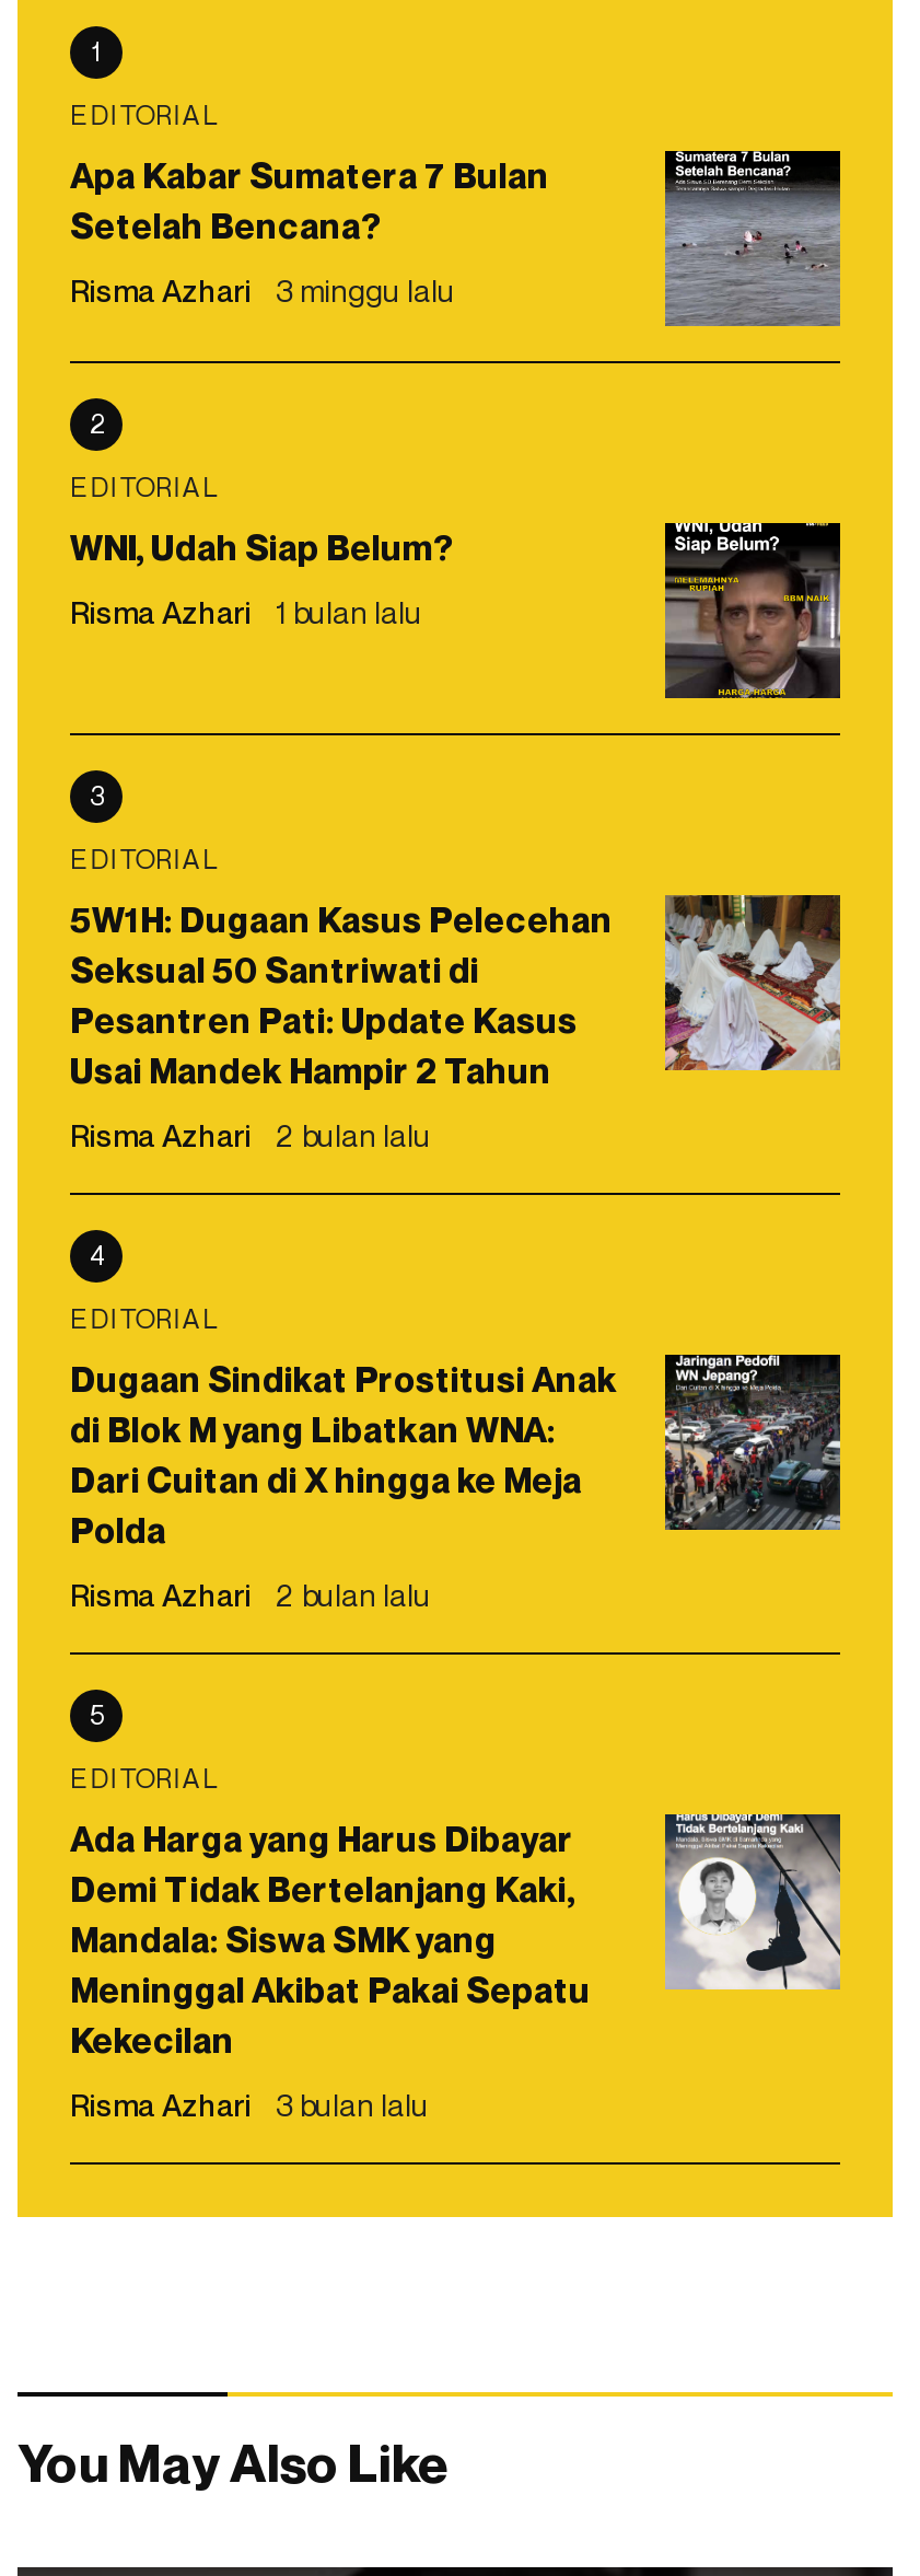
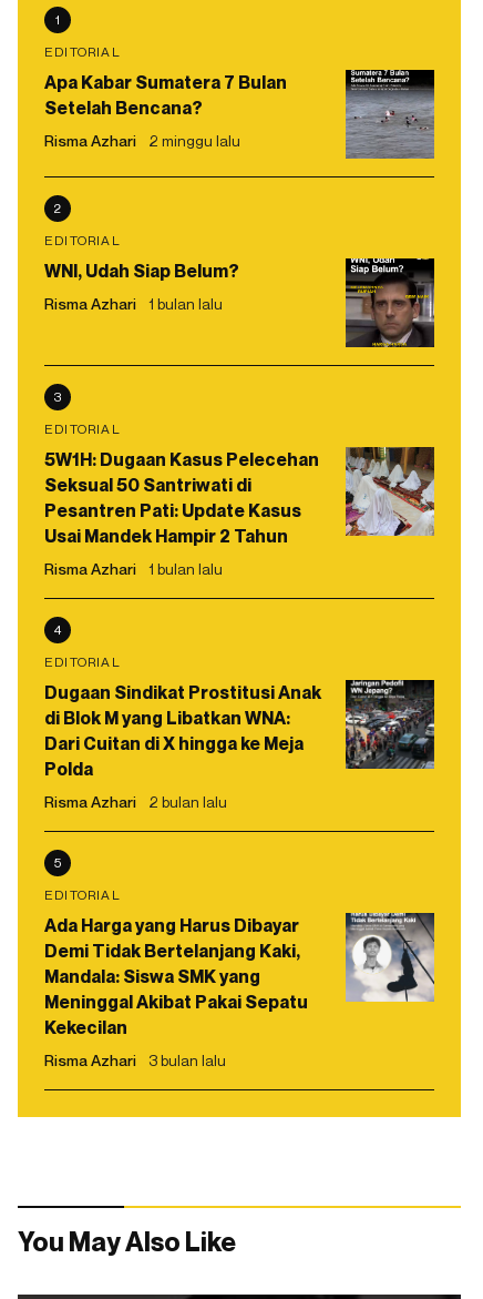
- Risma Azhari 3 minggu lalu
+ Risma Azhari 2 minggu lalu

- Risma Azhari 2 bulan lalu
+ Risma Azhari 1 bulan lalu
